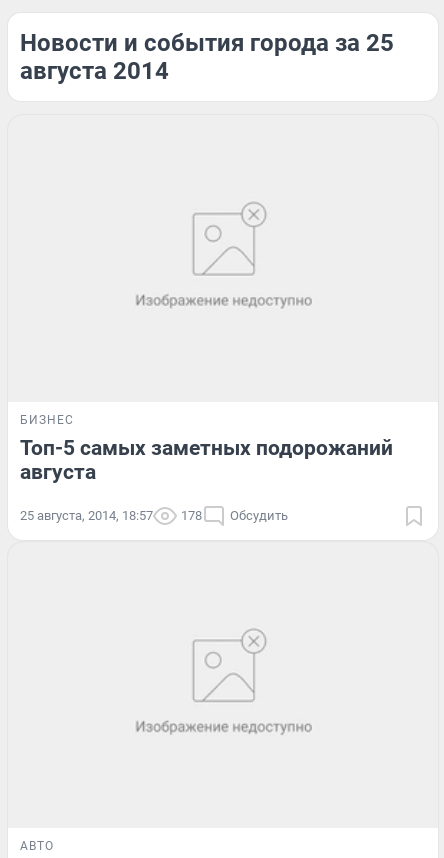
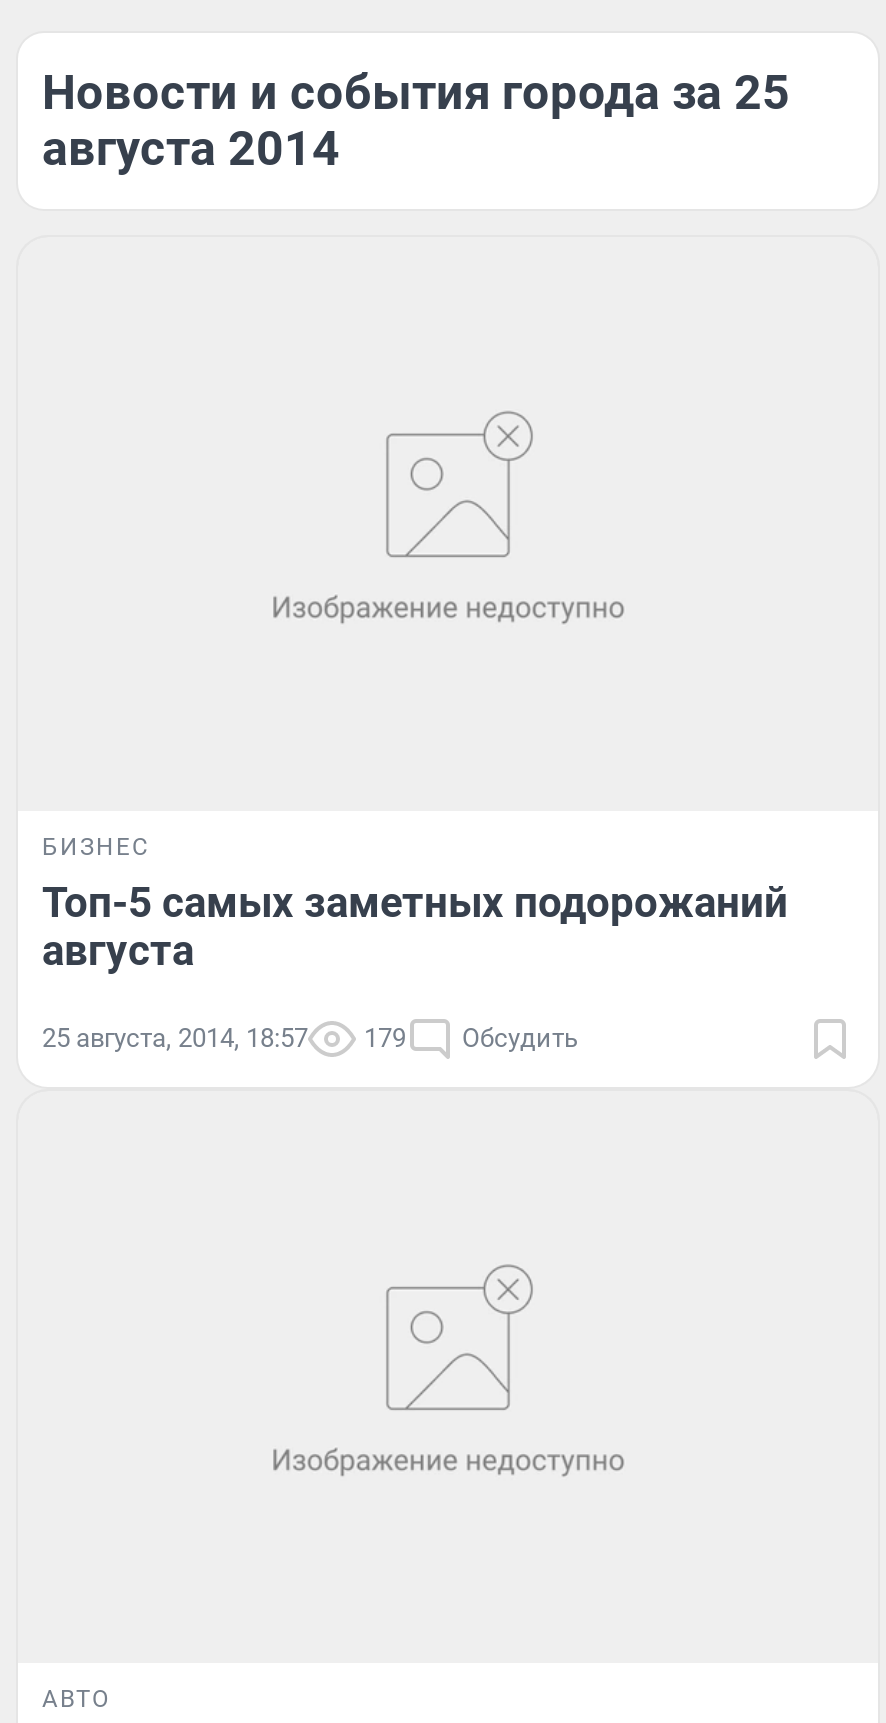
- 25 августа, 2014, 18:57 178 Обсудить
+ 25 августа, 2014, 18:57 179 Обсудить
